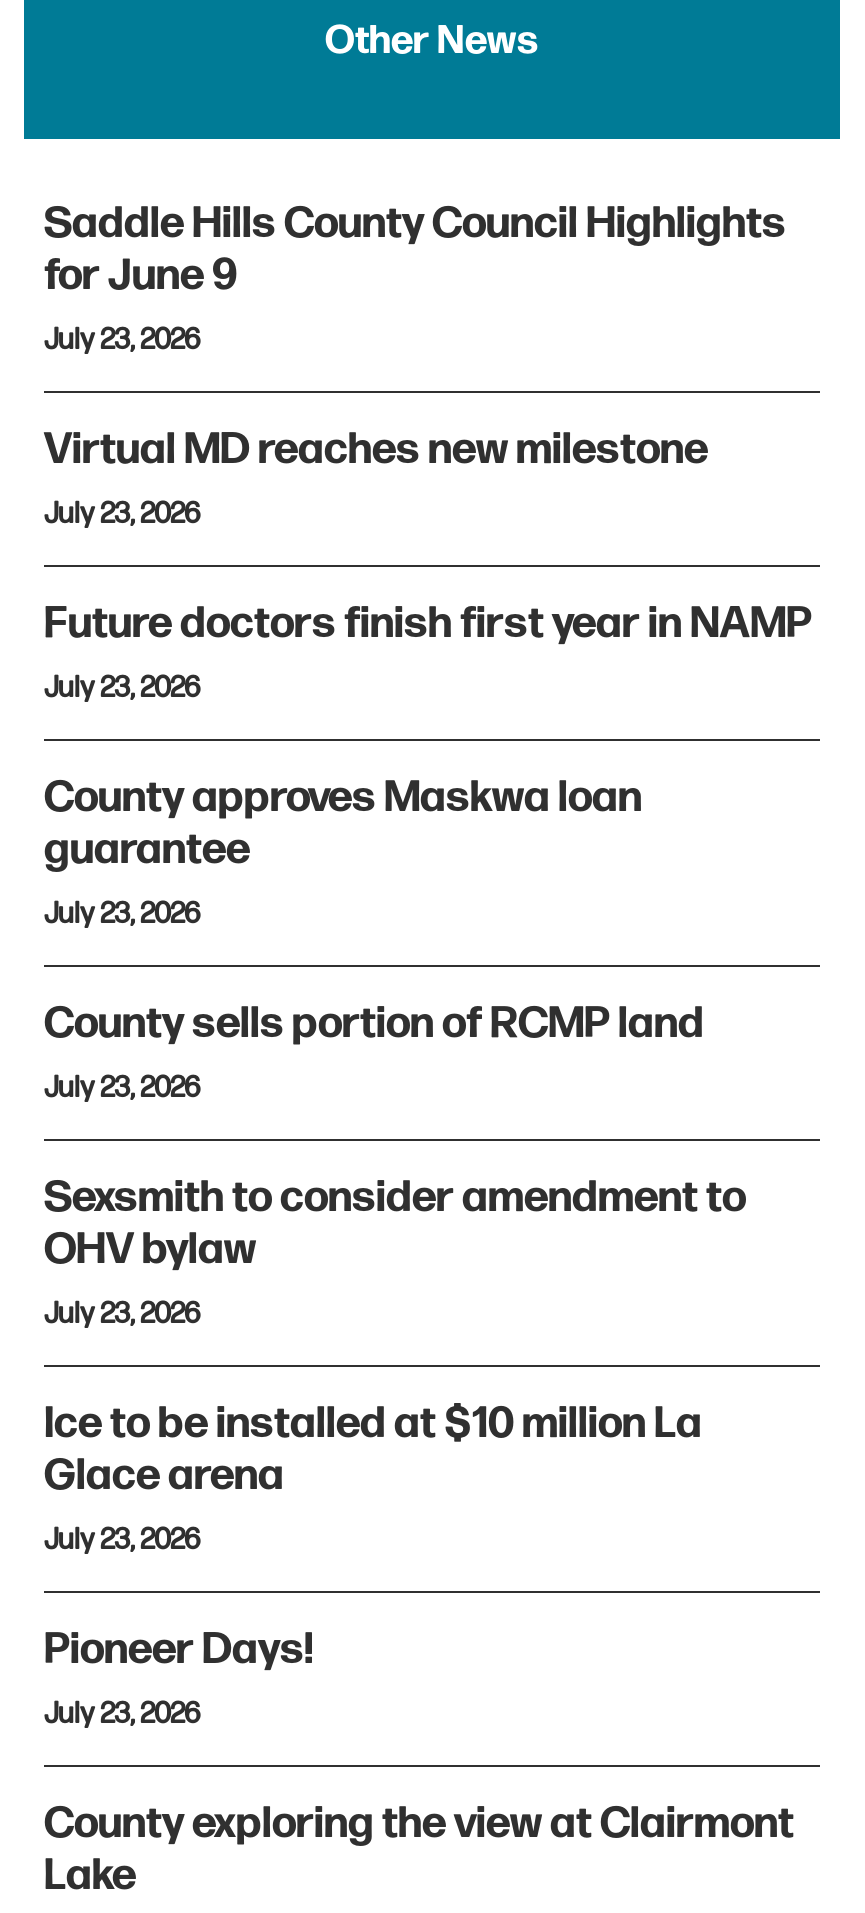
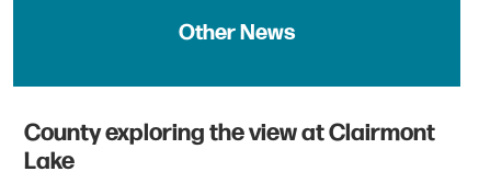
- Saddle Hills County Council Highlights
- for June 9
- July 23, 2026
- Virtual MD reaches new milestone
- July 23, 2026
- Future doctors finish first year in NAMP
- July 23, 2026
- County approves Maskwa loan
- guarantee
- July 23, 2026
- County sells portion of RCMP land
- July 23, 2026
- Sexsmith to consider amendment to
- OHV bylaw
- July 23, 2026
- Ice to be installed at $10 million La
- Glace arena
- July 23, 2026
- Pioneer Days!
- July 23, 2026
